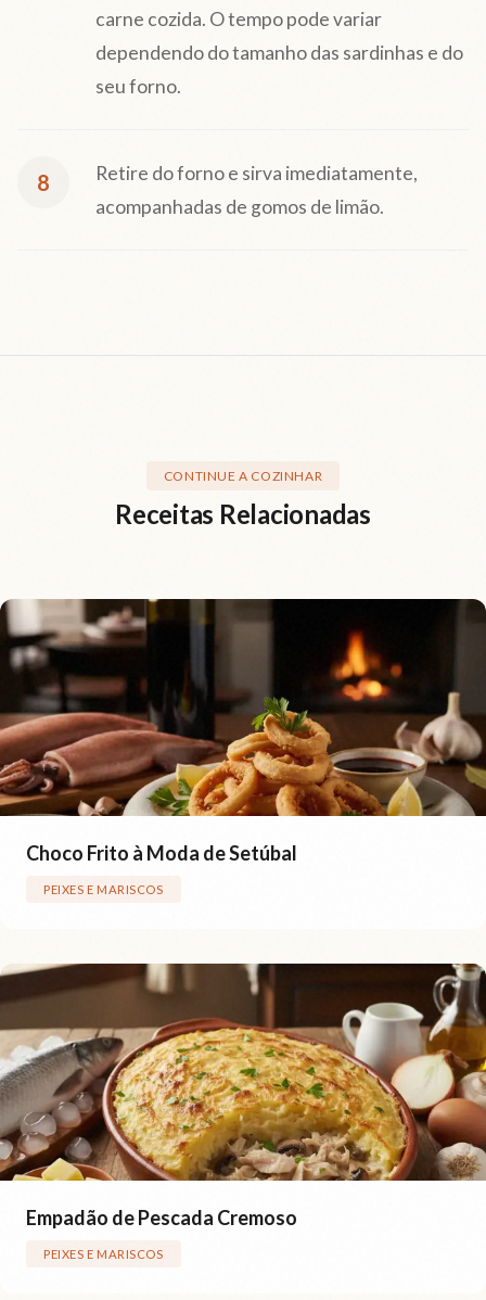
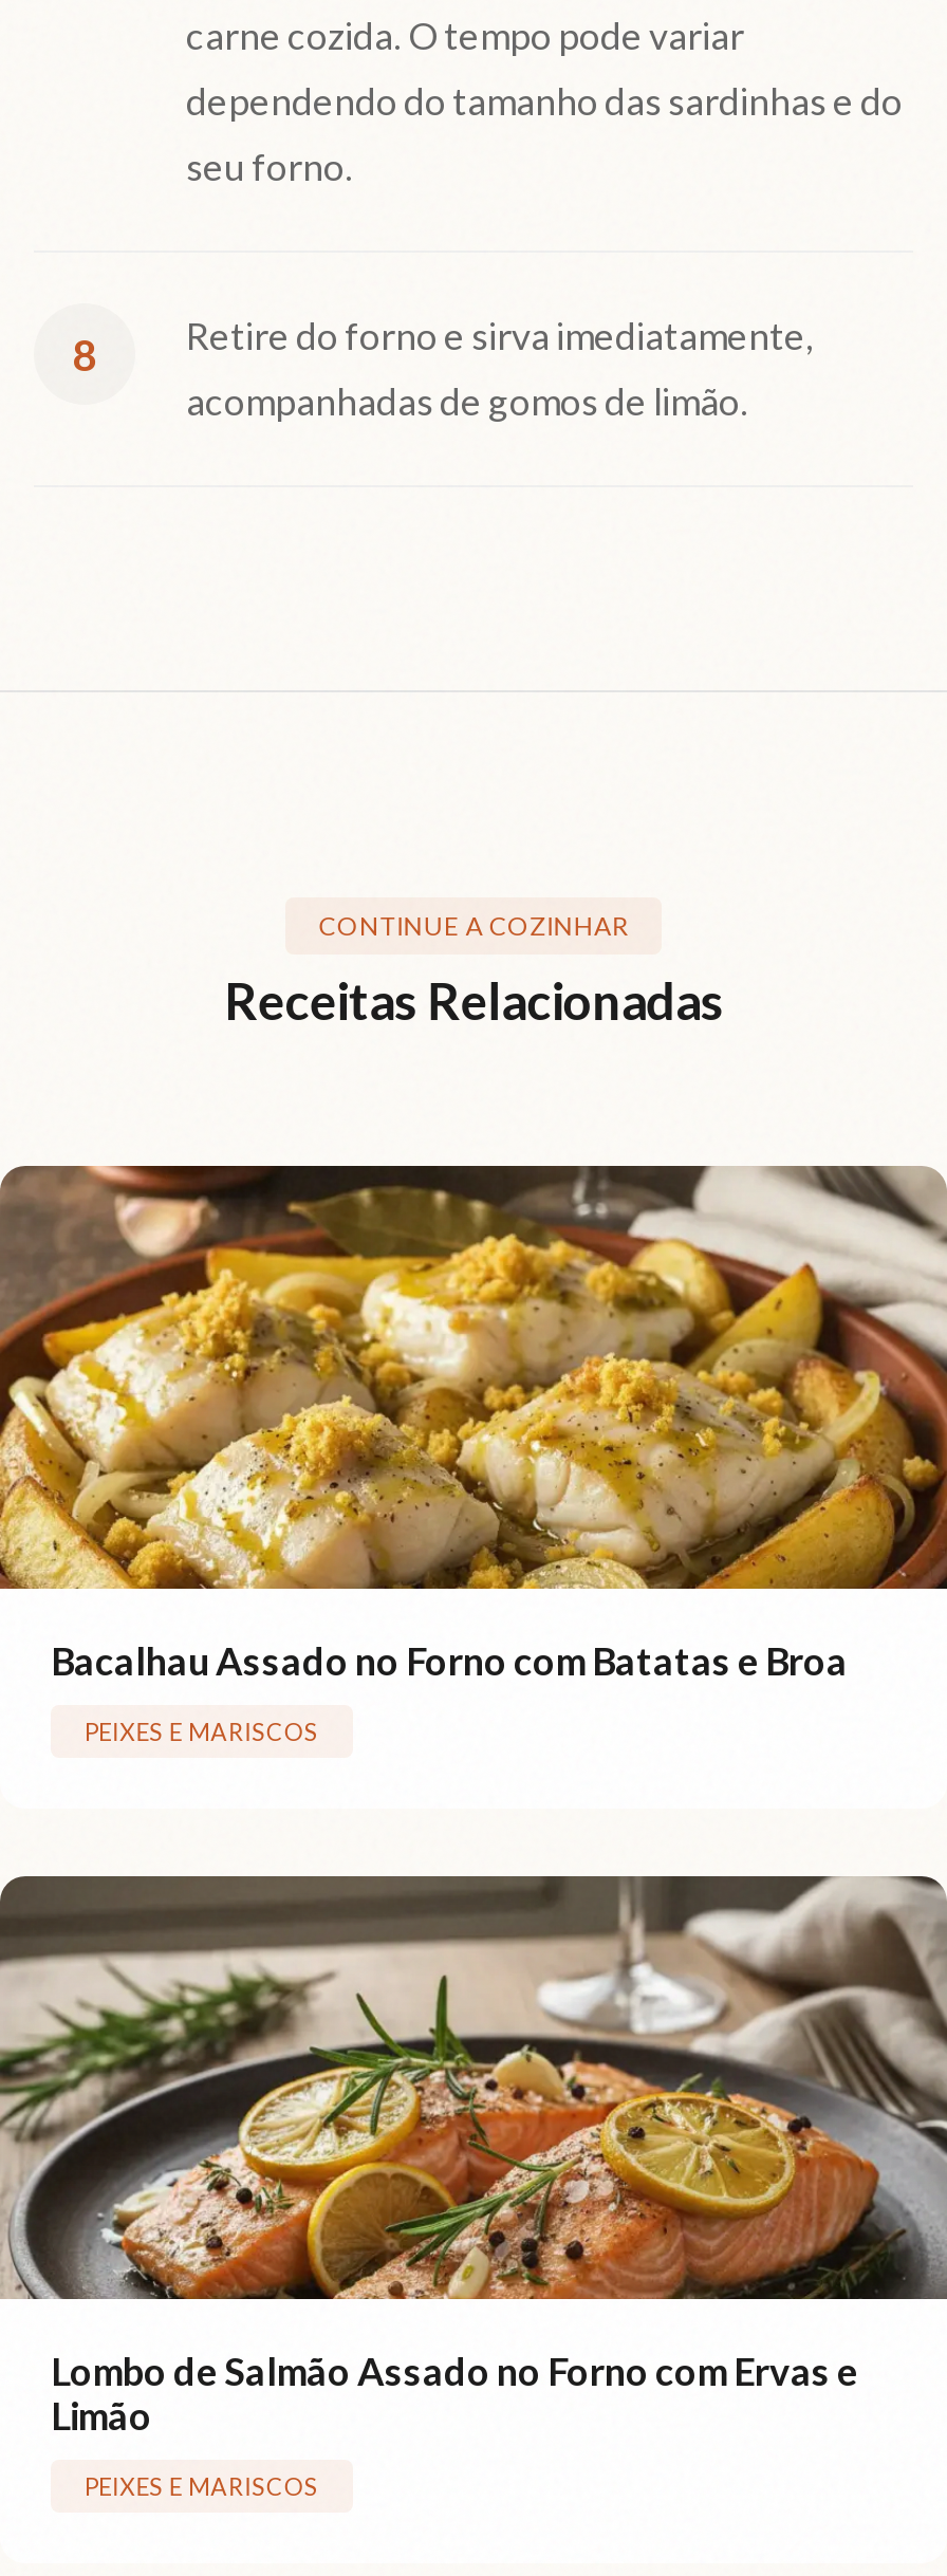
- [image]
- Choco Frito à Moda de Setúbal
+ [image]
+ Bacalhau Assado no Forno com Batatas e Broa

- [image]
- Empadão de Pescada Cremoso
+ [image]
+ Lombo de Salmão Assado no Forno com Ervas e
+ Limão
